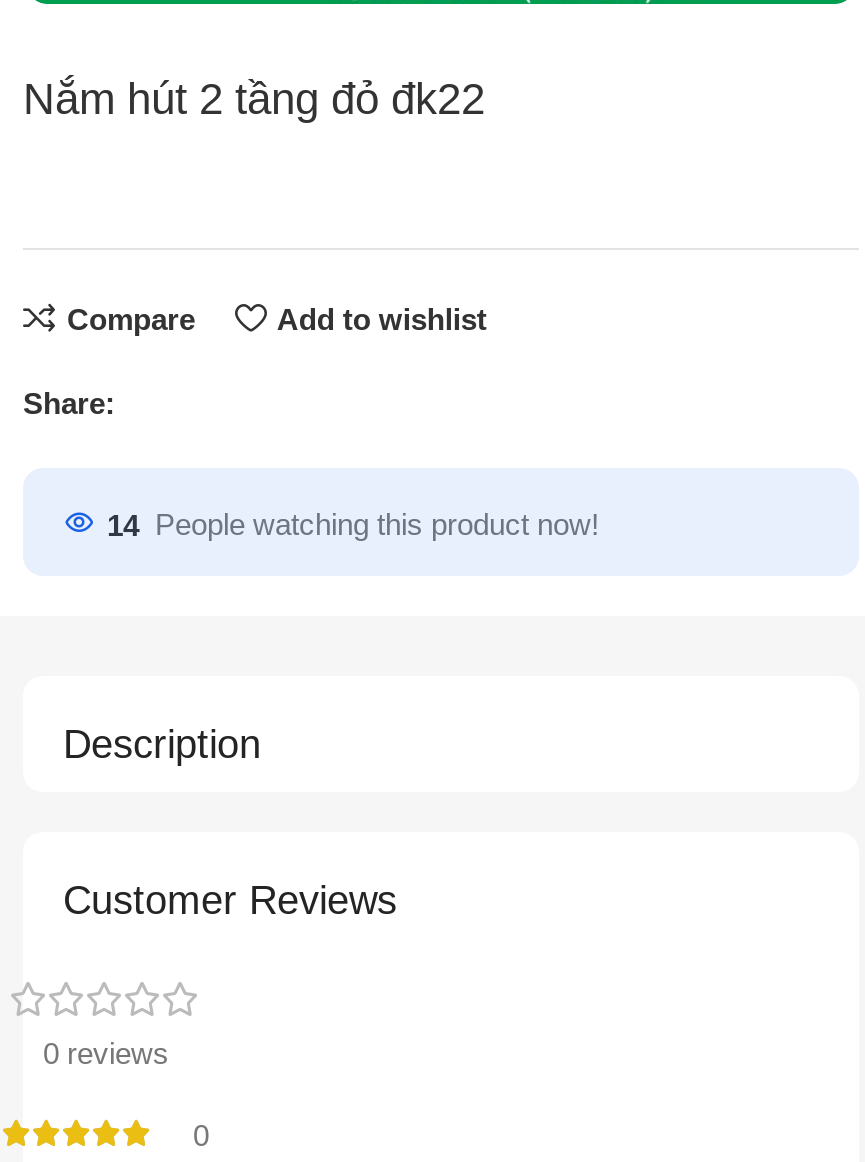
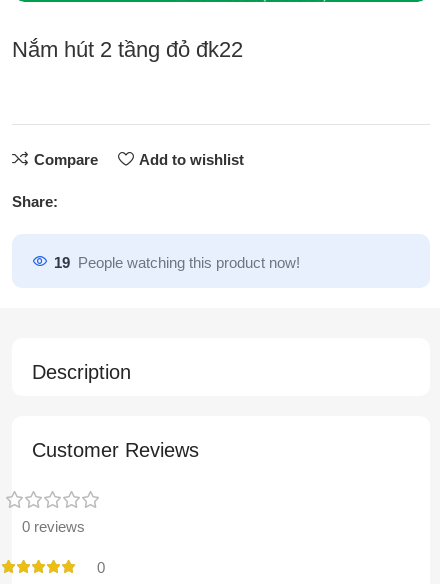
- 14 People watching this product now!
+ 19 People watching this product now!
